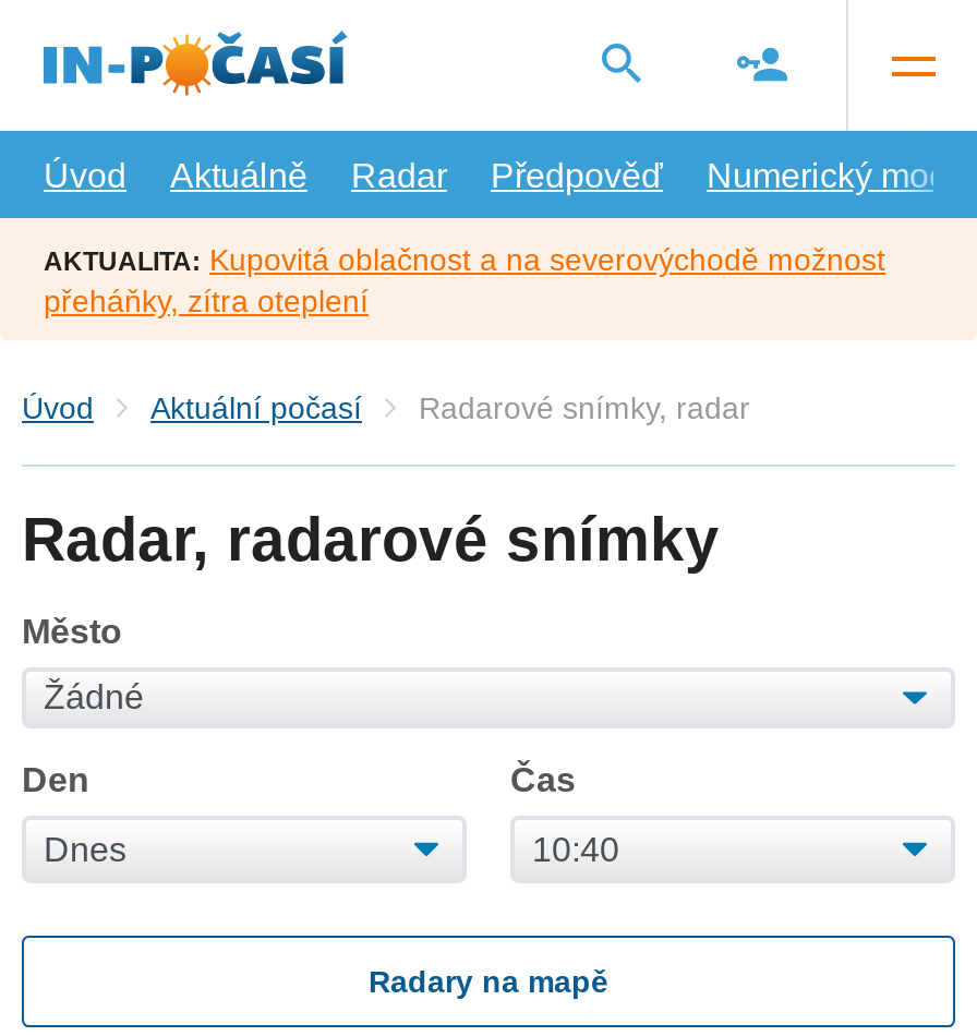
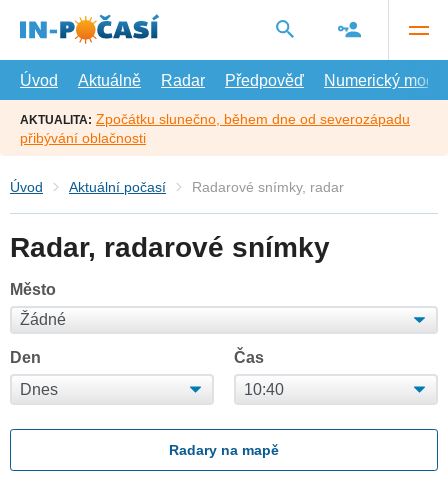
- AKTUALITA: Kupovitá oblačnost a na severovýchodě možnost
- přeháňky, zítra oteplení
+ AKTUALITA: Zpočátku slunečno, během dne od severozápadu
+ přibývání oblačnosti
